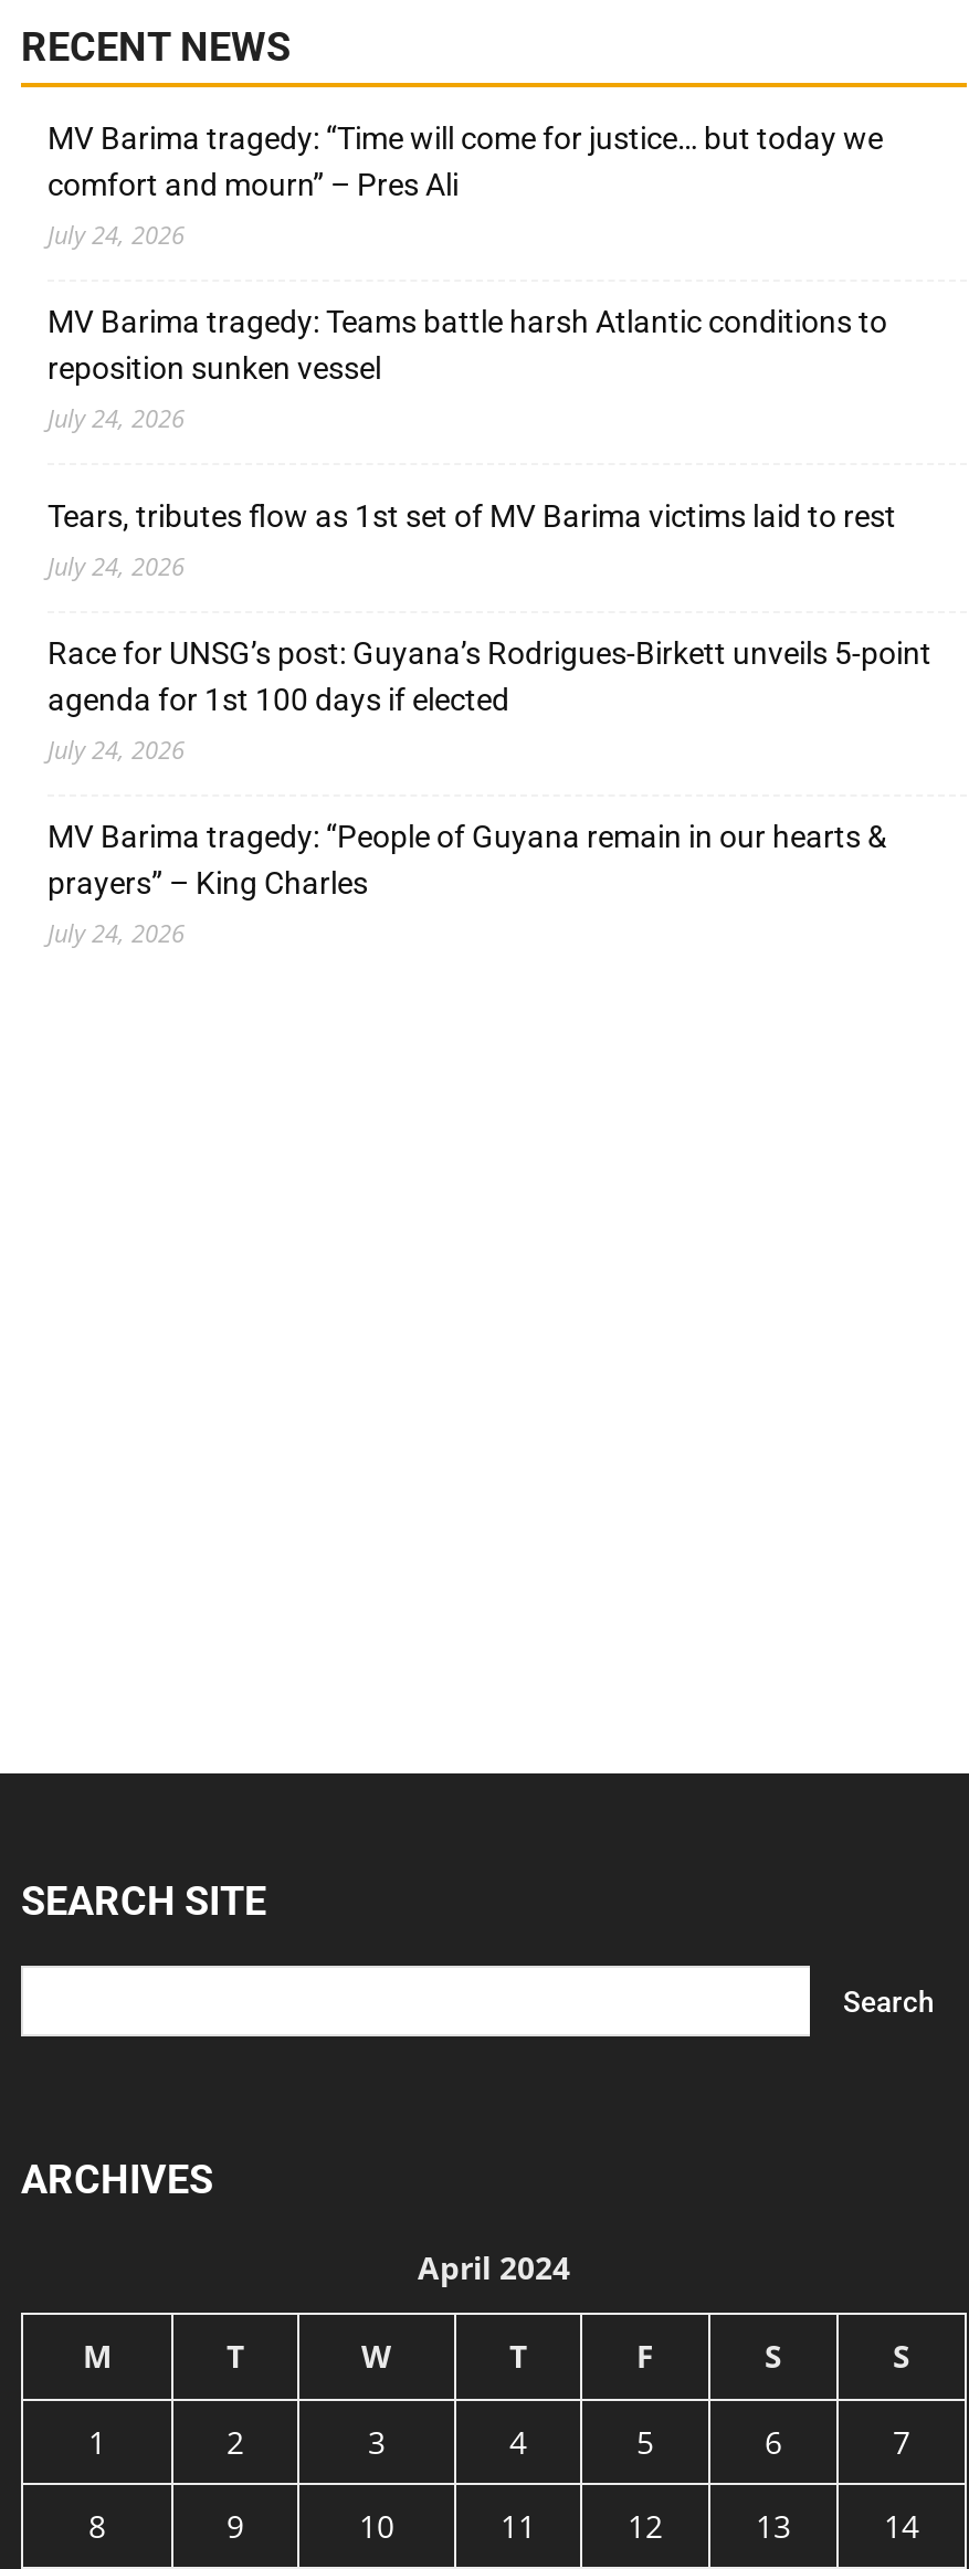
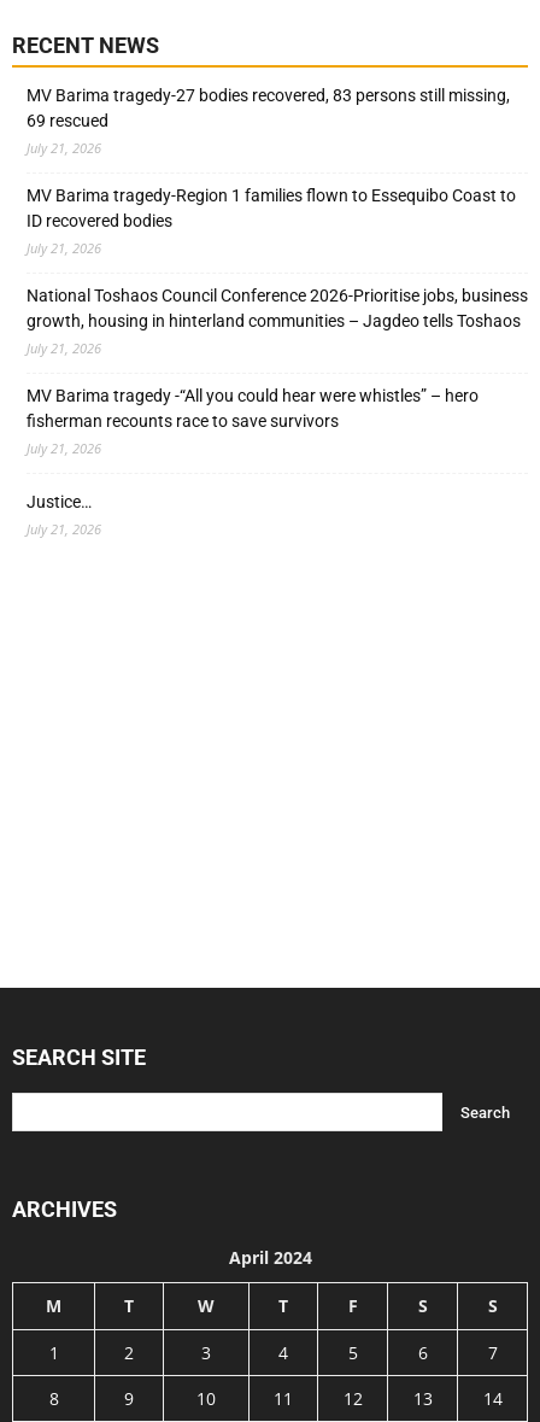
- MV Barima tragedy: “Time will come for justice… but today we
- comfort and mourn” – Pres Ali
- July 24, 2026
+ MV Barima tragedy-27 bodies recovered, 83 persons still missing,
+ 69 rescued
+ July 21, 2026

- MV Barima tragedy: Teams battle harsh Atlantic conditions to
- reposition sunken vessel
- July 24, 2026
+ MV Barima tragedy-Region 1 families flown to Essequibo Coast to
+ ID recovered bodies
+ July 21, 2026

- Tears, tributes flow as 1st set of MV Barima victims laid to rest
- July 24, 2026
+ National Toshaos Council Conference 2026-Prioritise jobs, business
+ growth, housing in hinterland communities – Jagdeo tells Toshaos
+ July 21, 2026

- Race for UNSG’s post: Guyana’s Rodrigues-Birkett unveils 5-point
- agenda for 1st 100 days if elected
- July 24, 2026
+ MV Barima tragedy -“All you could hear were whistles” – hero
+ fisherman recounts race to save survivors
+ July 21, 2026

- MV Barima tragedy: “People of Guyana remain in our hearts &
- prayers” – King Charles
- July 24, 2026
+ Justice…
+ July 21, 2026
